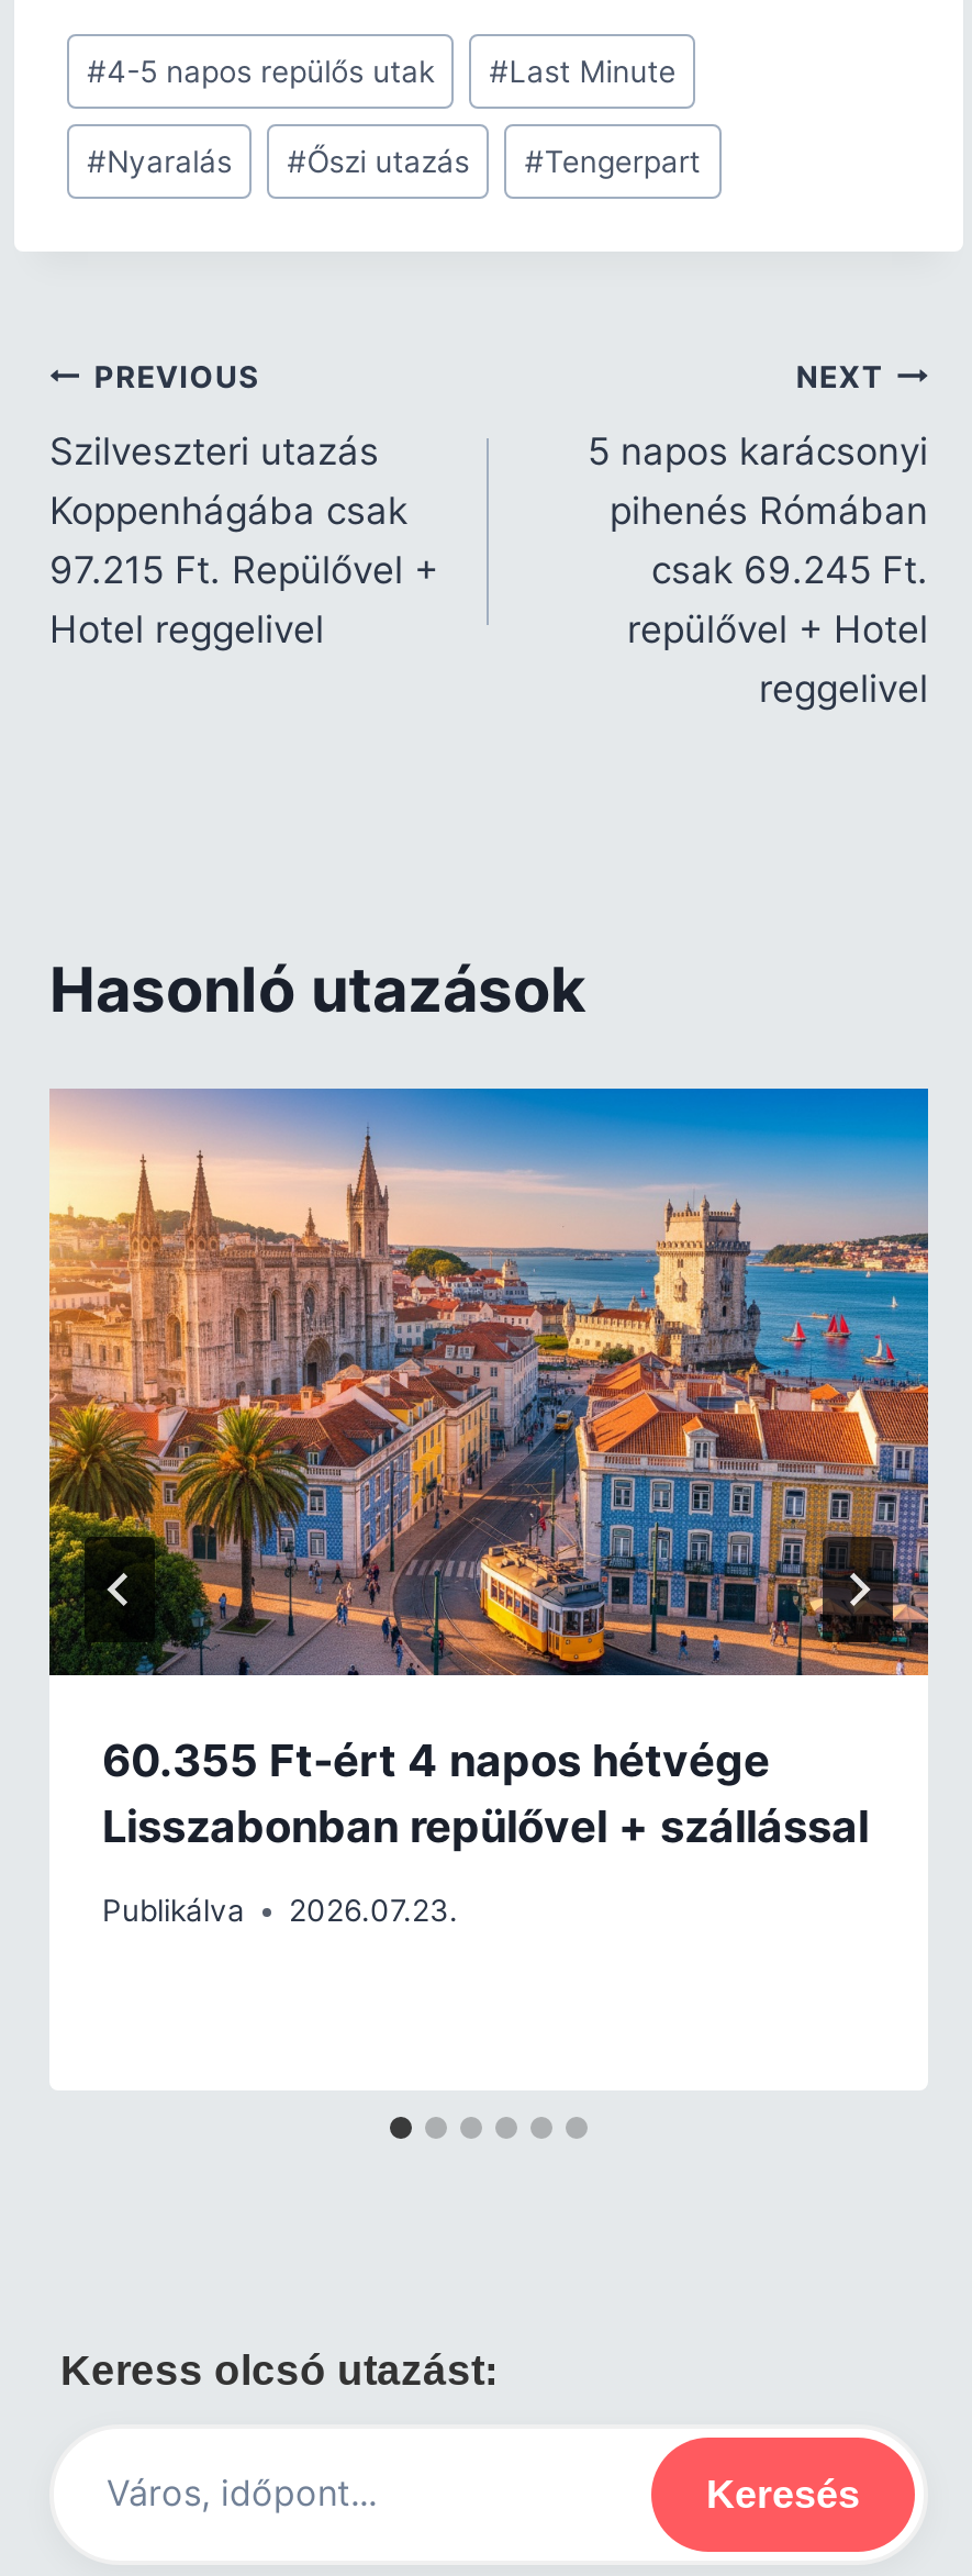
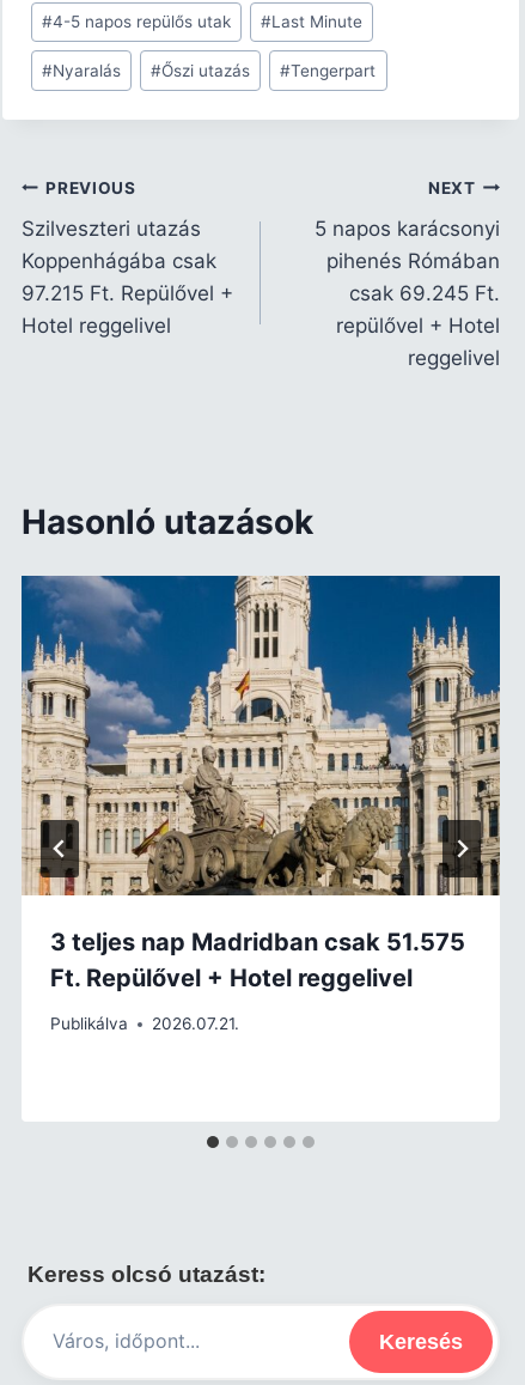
- [image]
- 60.355 Ft-ért 4 napos hétvége
- Lisszabonban repülővel + szállással
+ [image]
+ 3 teljes nap Madridban csak 51.575
+ Ft. Repülővel + Hotel reggelivel

- Publikálva 2026.07.23.
+ Publikálva 2026.07.21.
